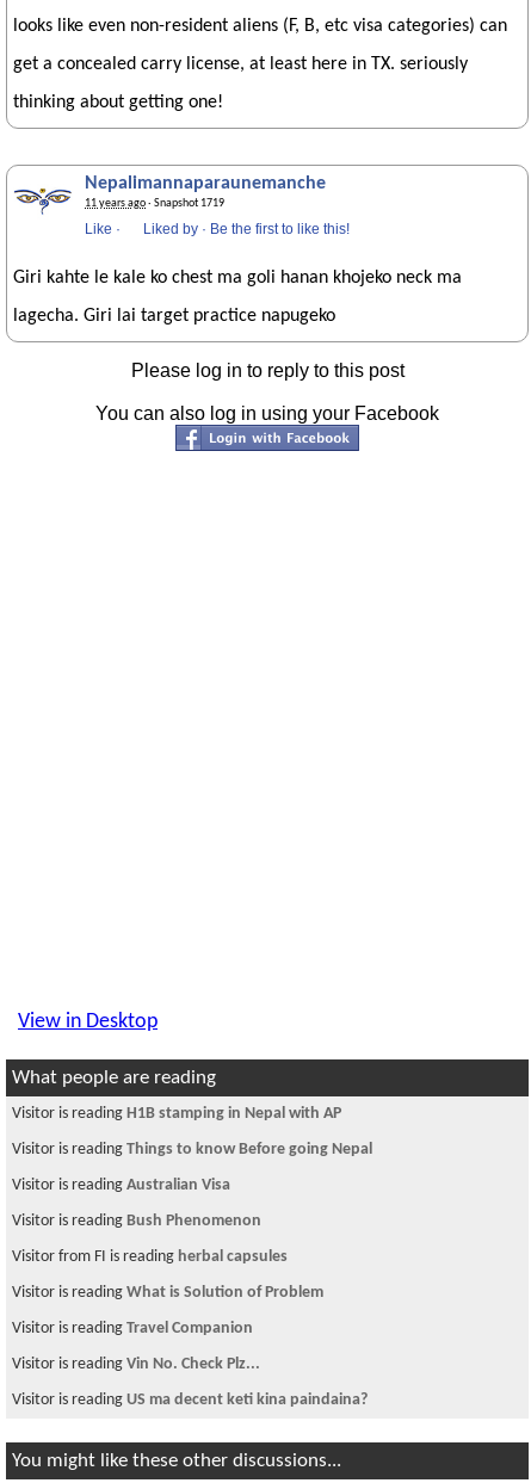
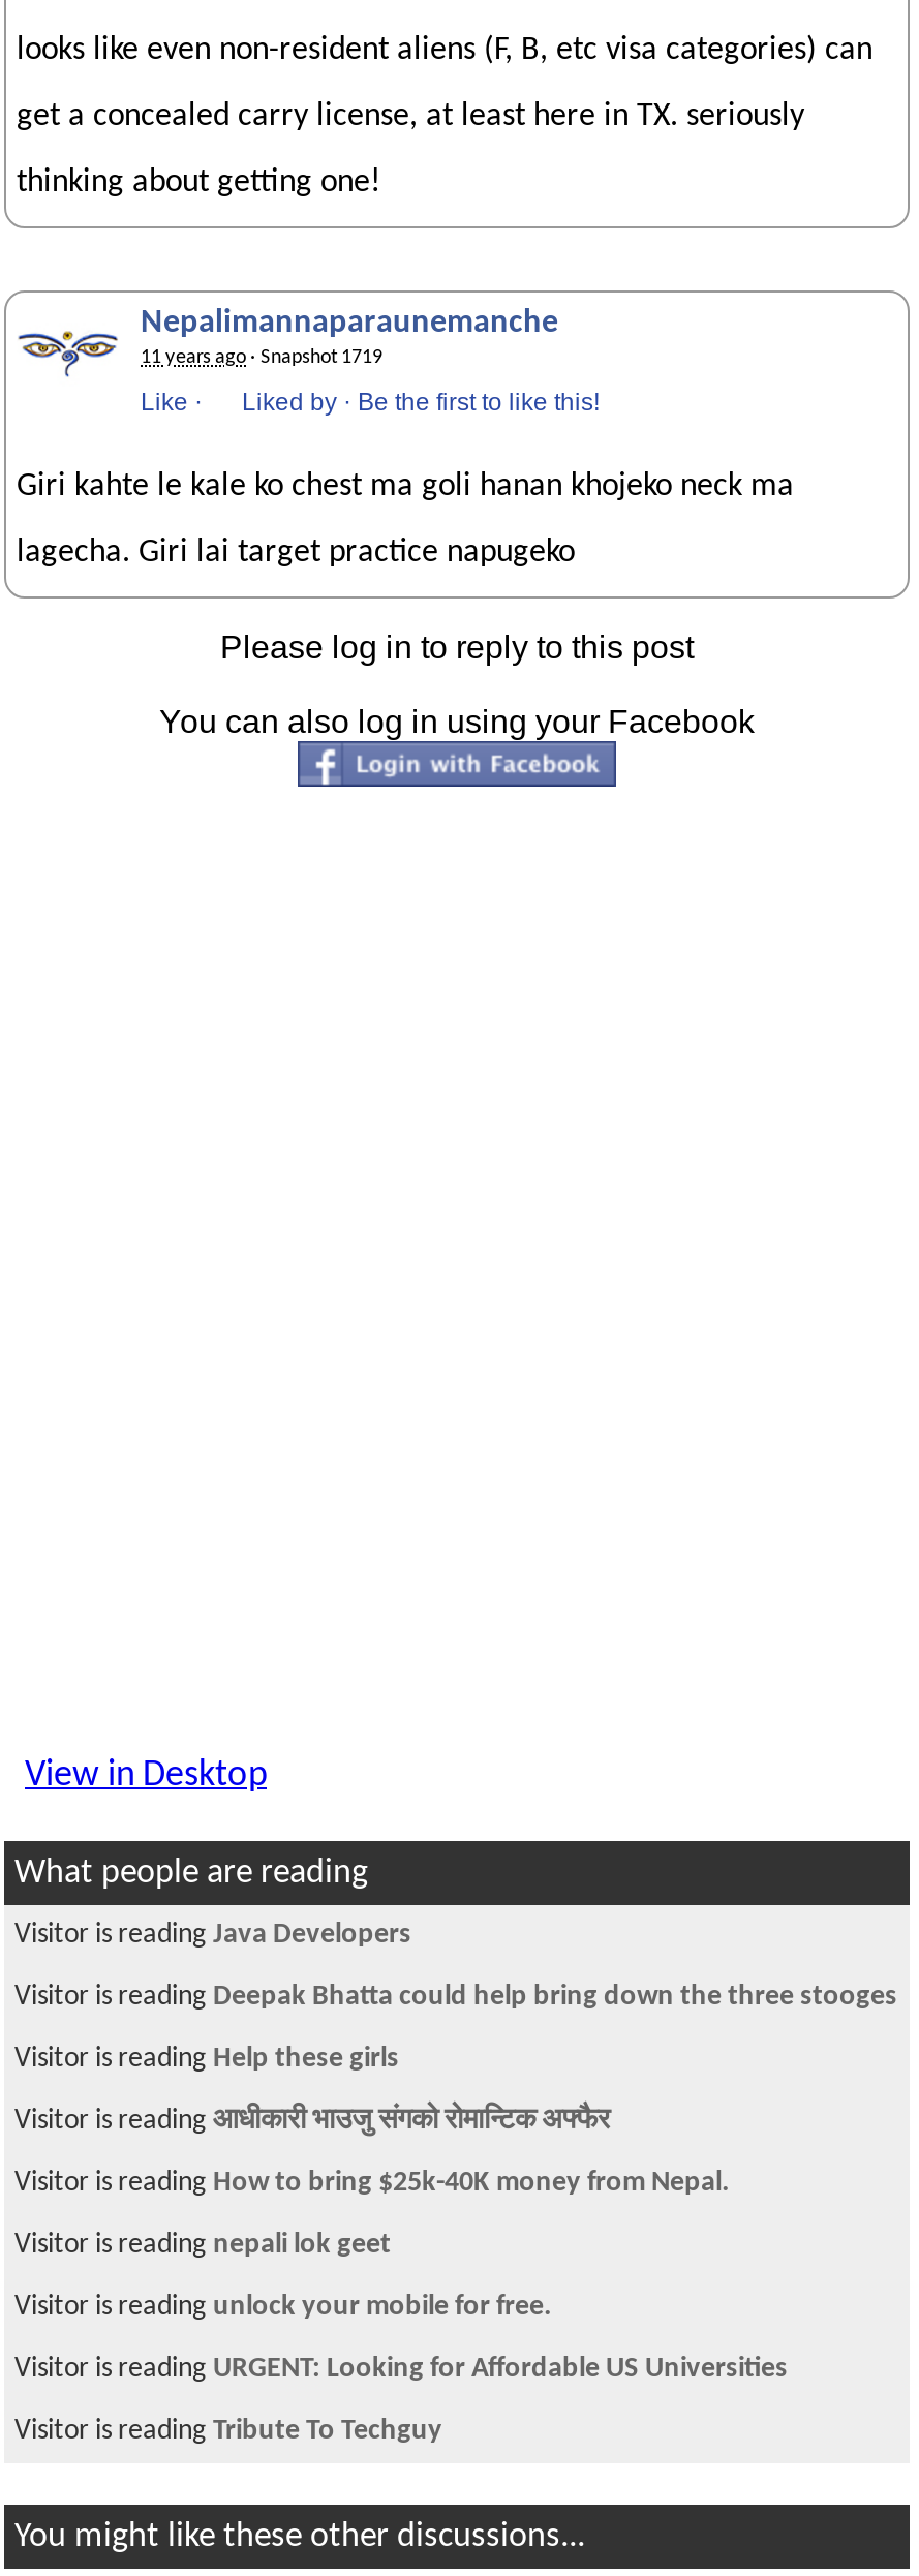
- Visitor is reading H1B stamping in Nepal with AP
+ Visitor is reading Java Developers

- Visitor is reading Things to know Before going Nepal
+ Visitor is reading Deepak Bhatta could help bring down the three stooges

- Visitor is reading Australian Visa
+ Visitor is reading Help these girls

- Visitor is reading Bush Phenomenon
+ Visitor is reading आधीकारी भाउजु संगको रोमान्टिक अफ्फैर

- Visitor from FI is reading herbal capsules
+ Visitor is reading How to bring $25k-40K money from Nepal.

- Visitor is reading What is Solution of Problem
+ Visitor is reading nepali lok geet

- Visitor is reading Travel Companion
+ Visitor is reading unlock your mobile for free.

- Visitor is reading Vin No. Check Plz...
+ Visitor is reading URGENT: Looking for Affordable US Universities

- Visitor is reading US ma decent keti kina paindaina?
+ Visitor is reading Tribute To Techguy
